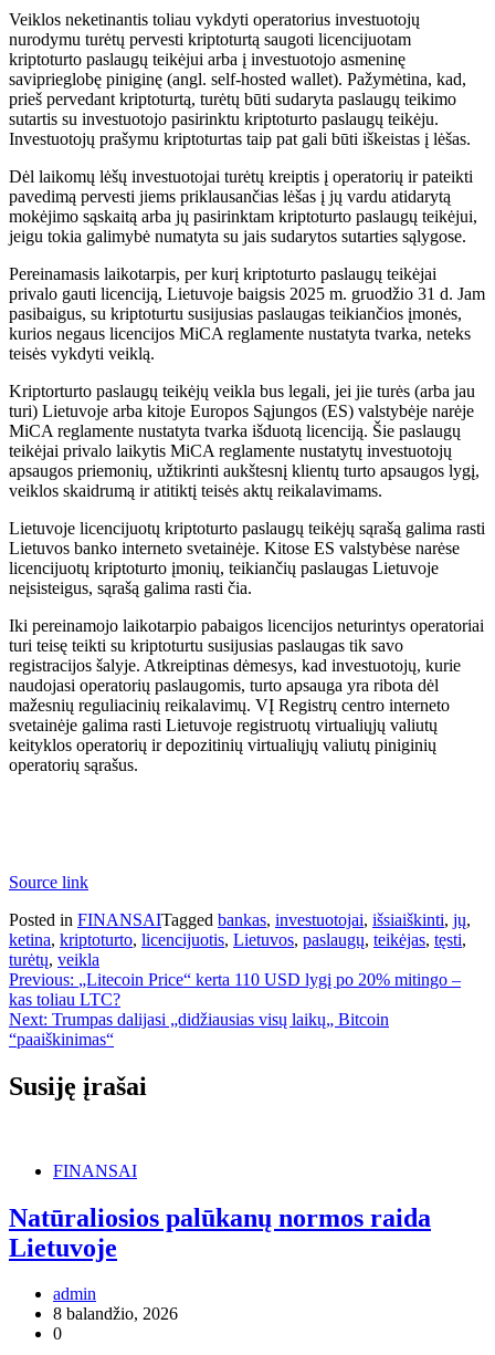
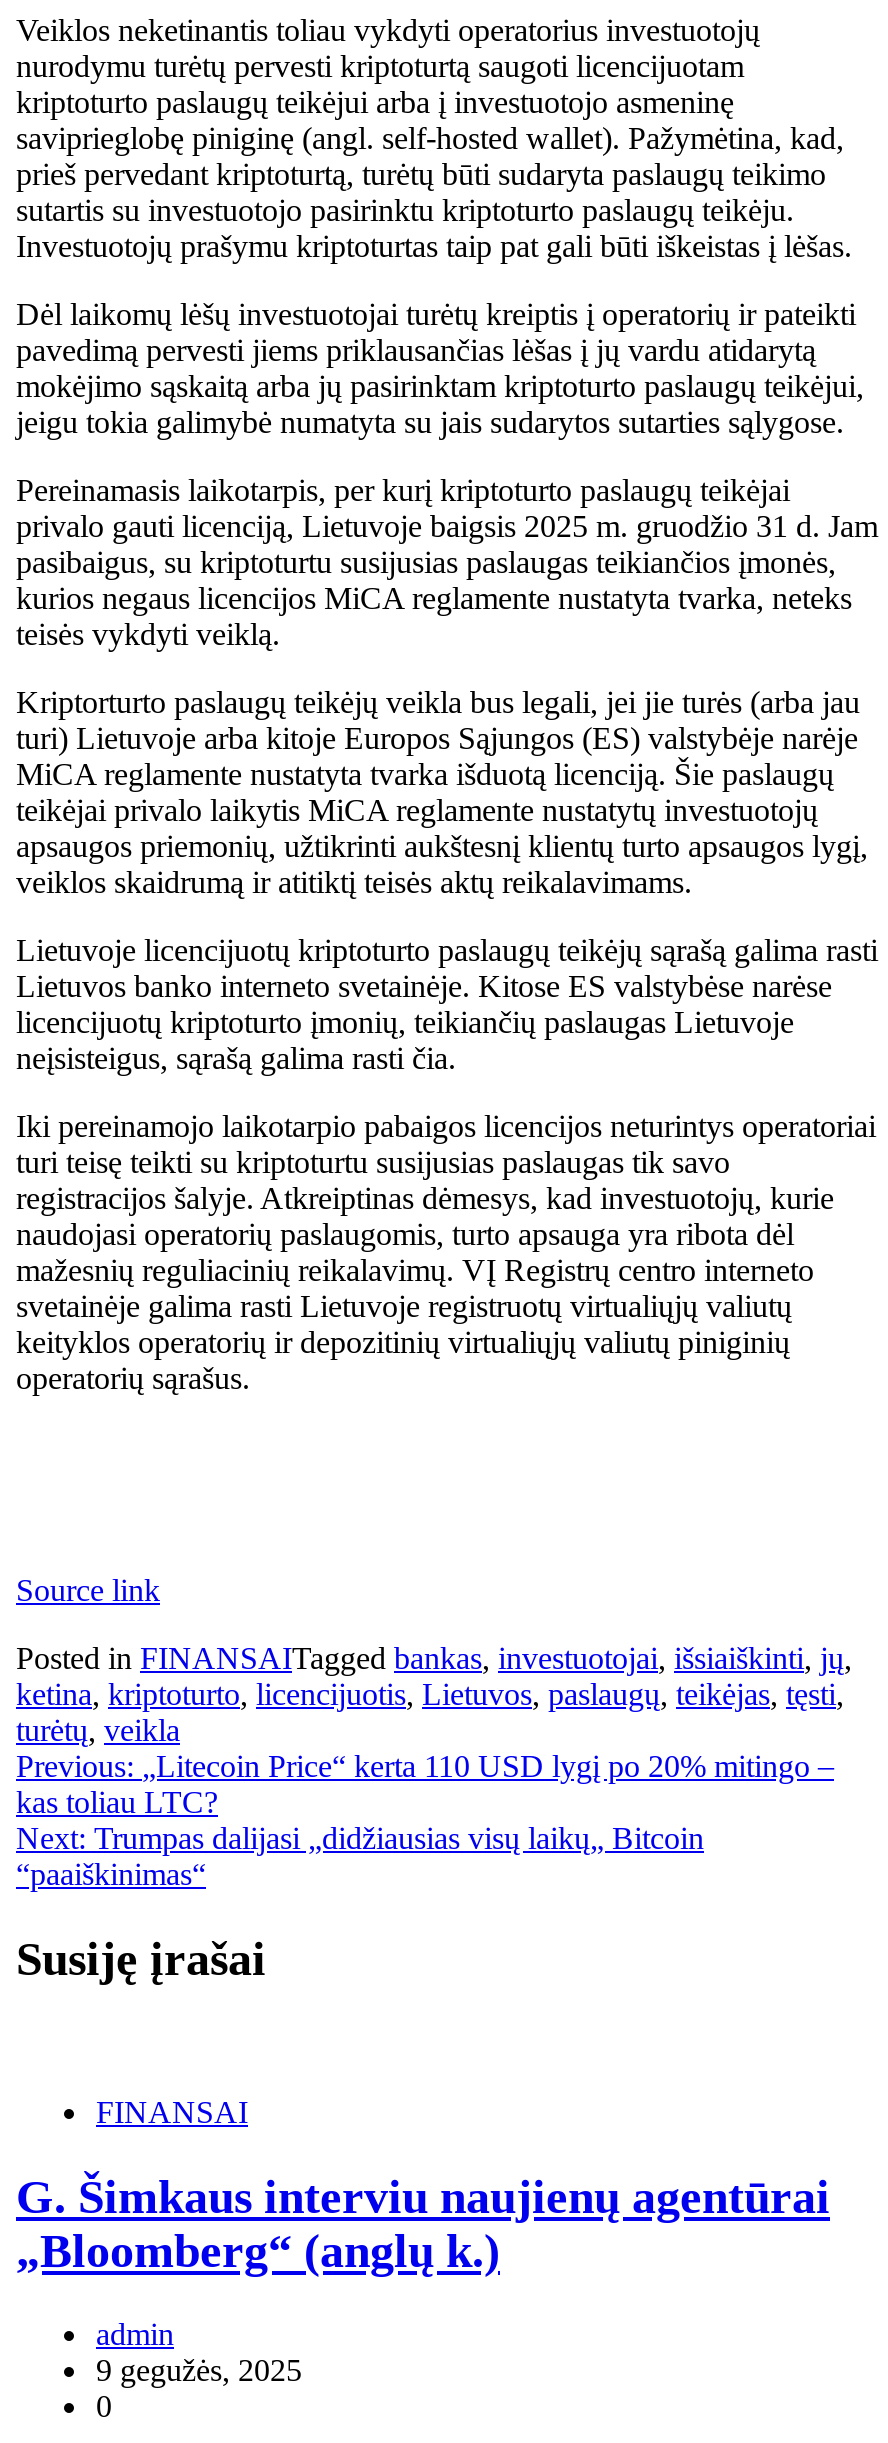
- Natūraliosios palūkanų normos raida
- Lietuvoje
+ G. Šimkaus interviu naujienų agentūrai
+ „Bloomberg“ (anglų k.)

- 8 balandžio, 2026
+ 9 gegužės, 2025
